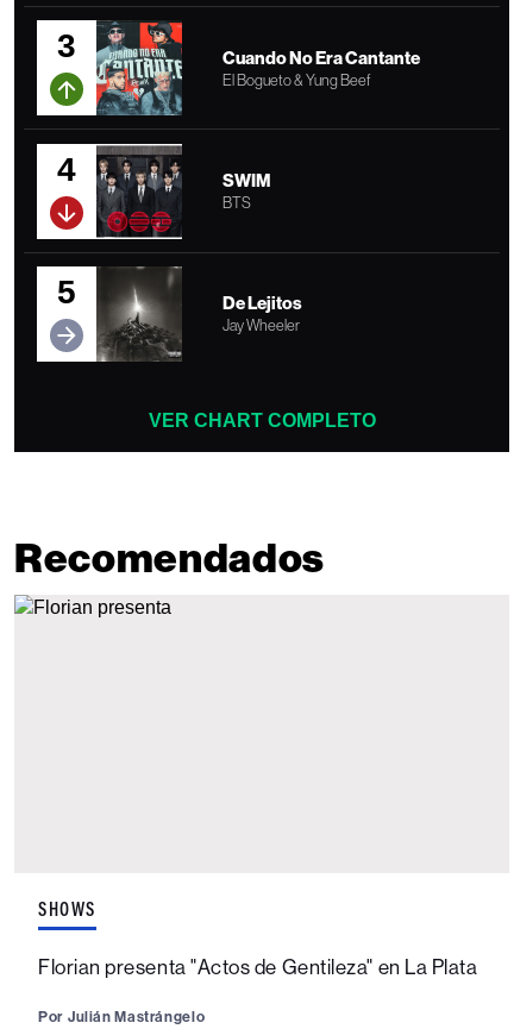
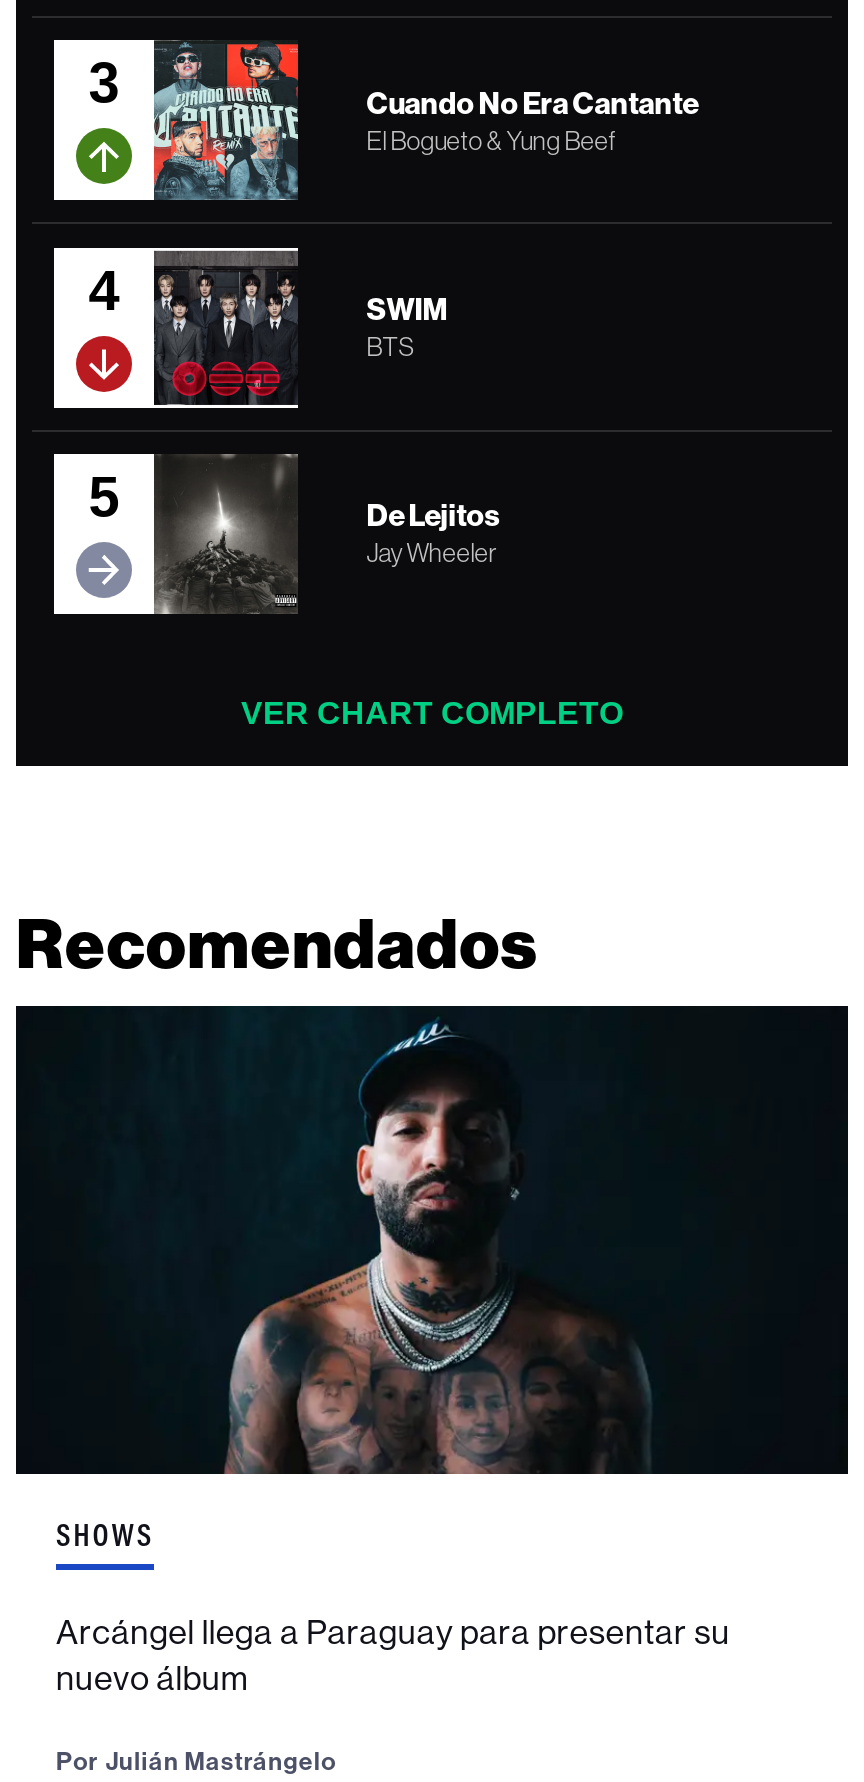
+ [image]

- Florian presenta "Actos de Gentileza" en La Plata
+ Arcángel llega a Paraguay para presentar su
+ nuevo álbum
